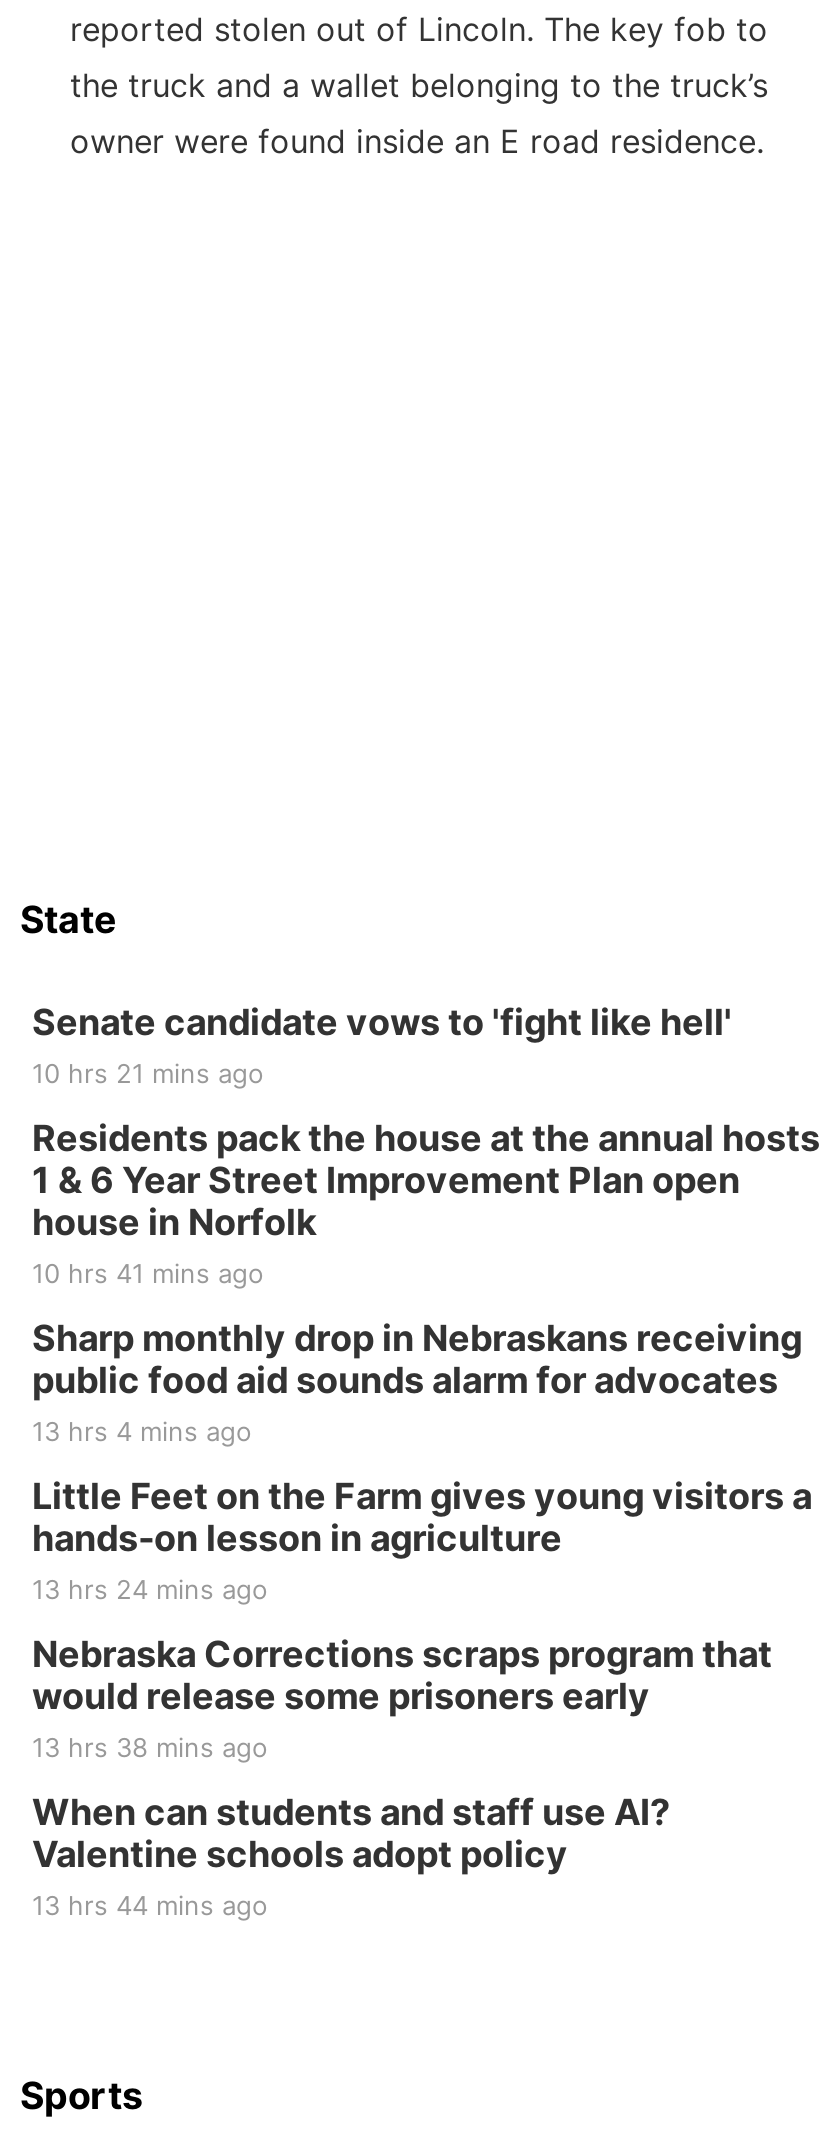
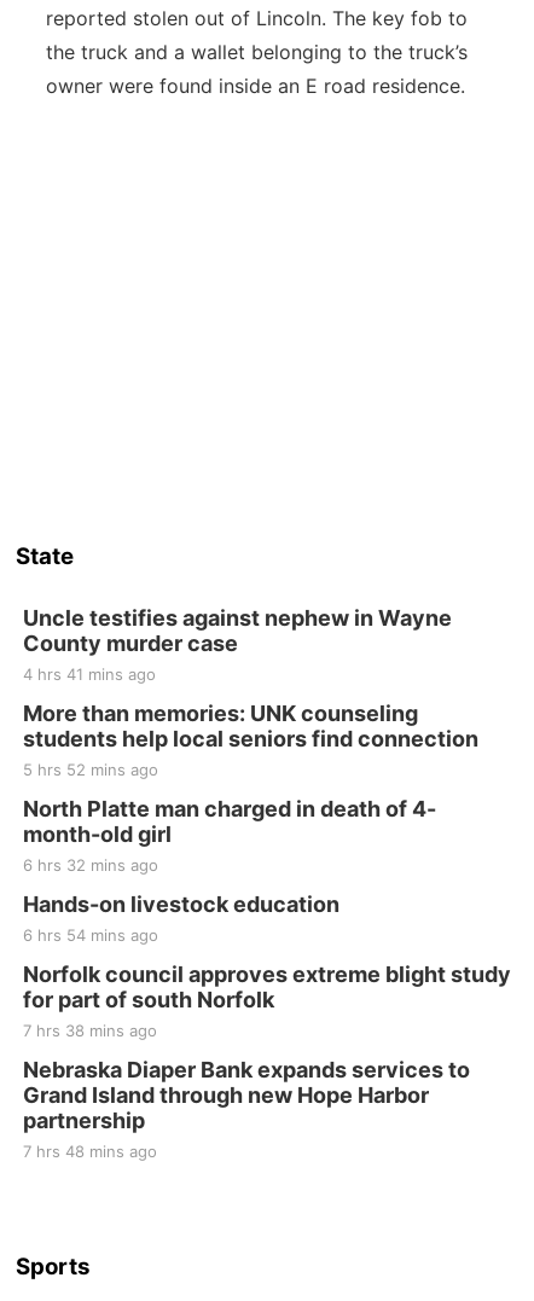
- Senate candidate vows to 'fight like hell'
- 10 hrs 21 mins ago
+ Uncle testifies against nephew in Wayne
+ County murder case
+ 4 hrs 41 mins ago

- Residents pack the house at the annual hosts
- 1 & 6 Year Street Improvement Plan open
- house in Norfolk
- 10 hrs 41 mins ago
+ More than memories: UNK counseling
+ students help local seniors find connection
+ 5 hrs 52 mins ago

- Sharp monthly drop in Nebraskans receiving
- public food aid sounds alarm for advocates
- 13 hrs 4 mins ago
+ North Platte man charged in death of 4-
+ month-old girl
+ 6 hrs 32 mins ago

- Little Feet on the Farm gives young visitors a
- hands-on lesson in agriculture
- 13 hrs 24 mins ago
+ Hands-on livestock education
+ 6 hrs 54 mins ago

- Nebraska Corrections scraps program that
- would release some prisoners early
- 13 hrs 38 mins ago
+ Norfolk council approves extreme blight study
+ for part of south Norfolk
+ 7 hrs 38 mins ago

- When can students and staff use AI?
- Valentine schools adopt policy
- 13 hrs 44 mins ago
+ Nebraska Diaper Bank expands services to
+ Grand Island through new Hope Harbor
+ partnership
+ 7 hrs 48 mins ago
